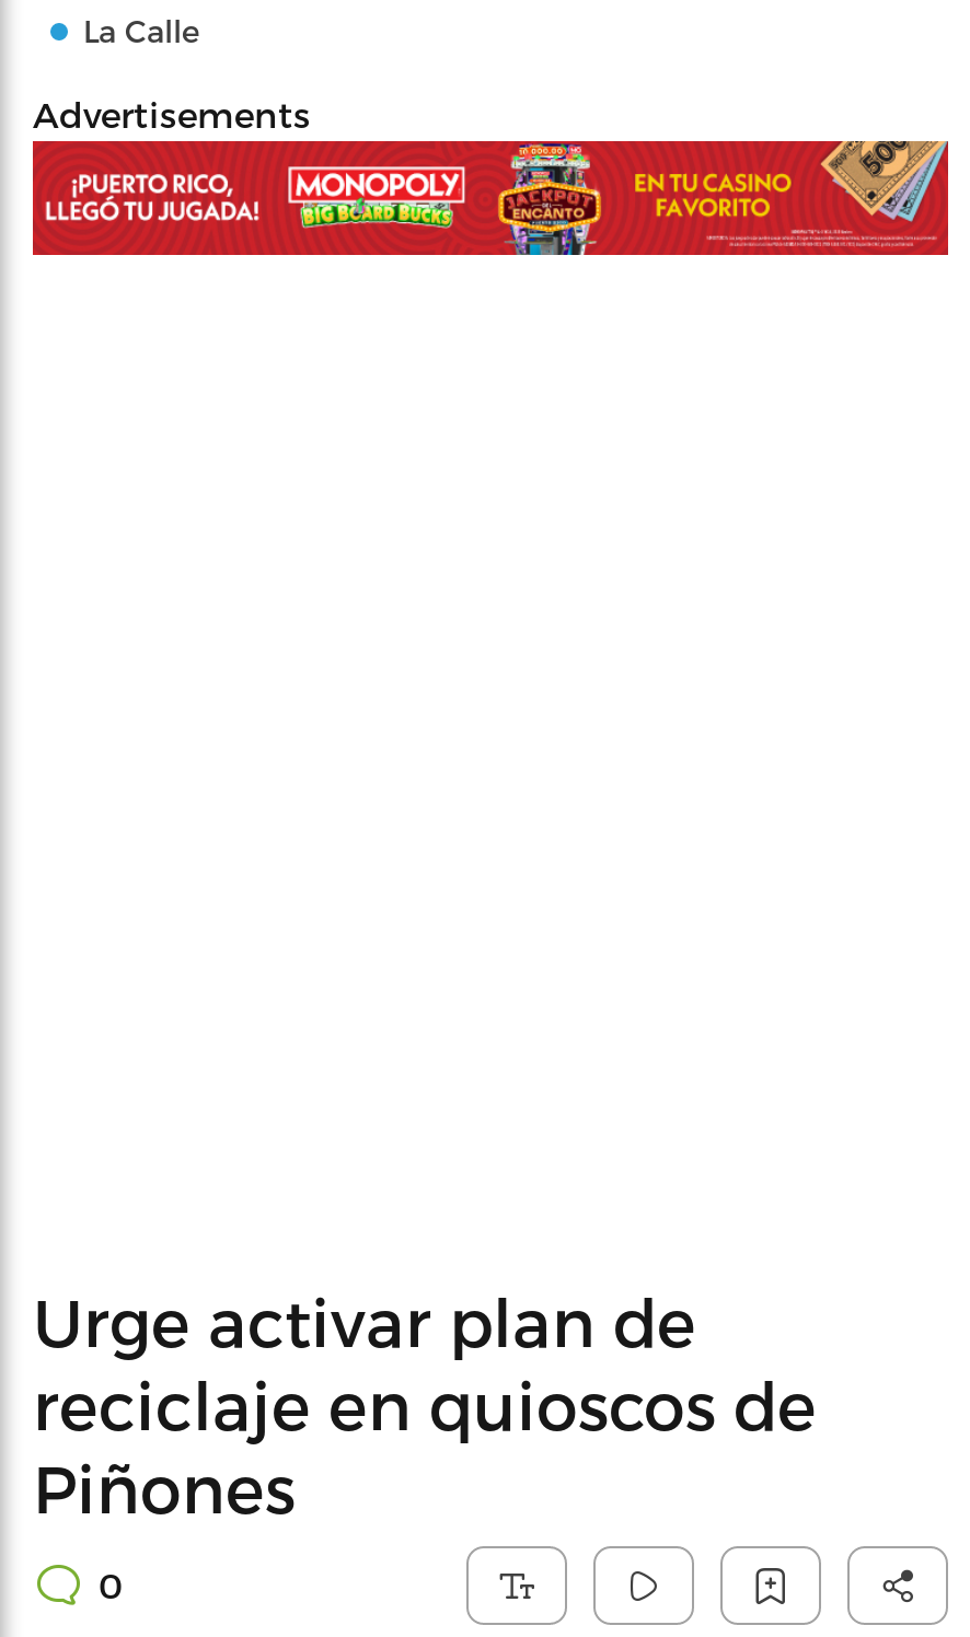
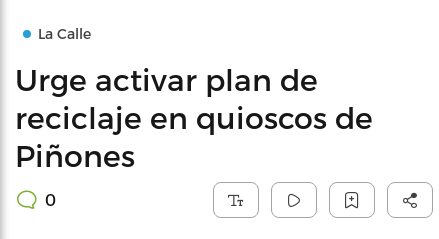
- Advertisements

- [image]
